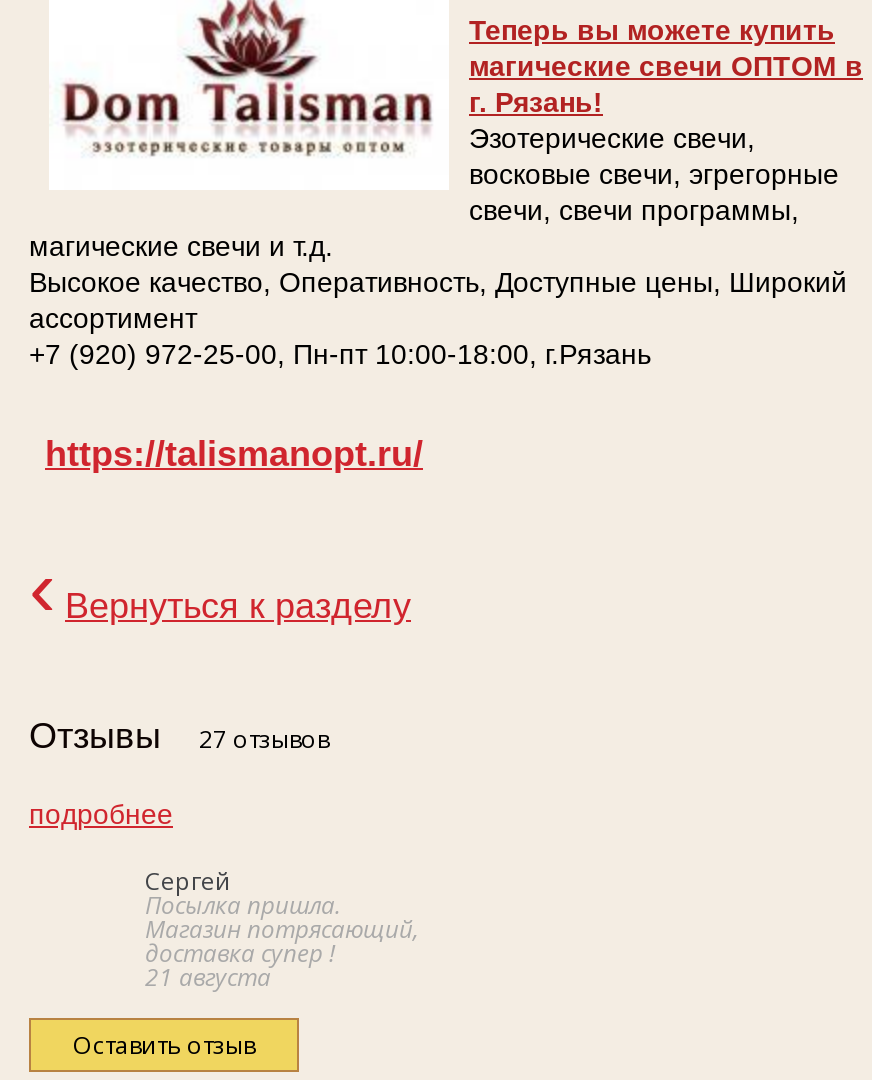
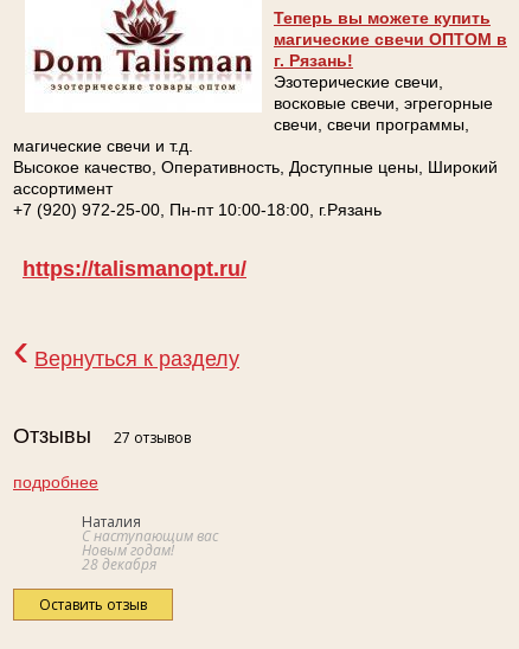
- Сергей
- Посылка пришла.
- Магазин потрясающий,
- доставка супер !
- 21 августа
+ Наталия
+ С наступающим вас
+ Новым годам!
+ 28 декабря
